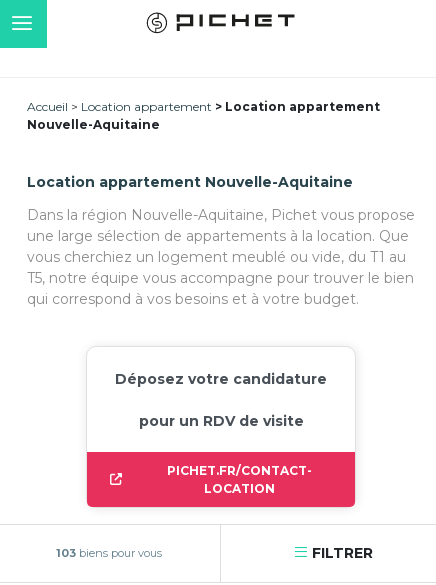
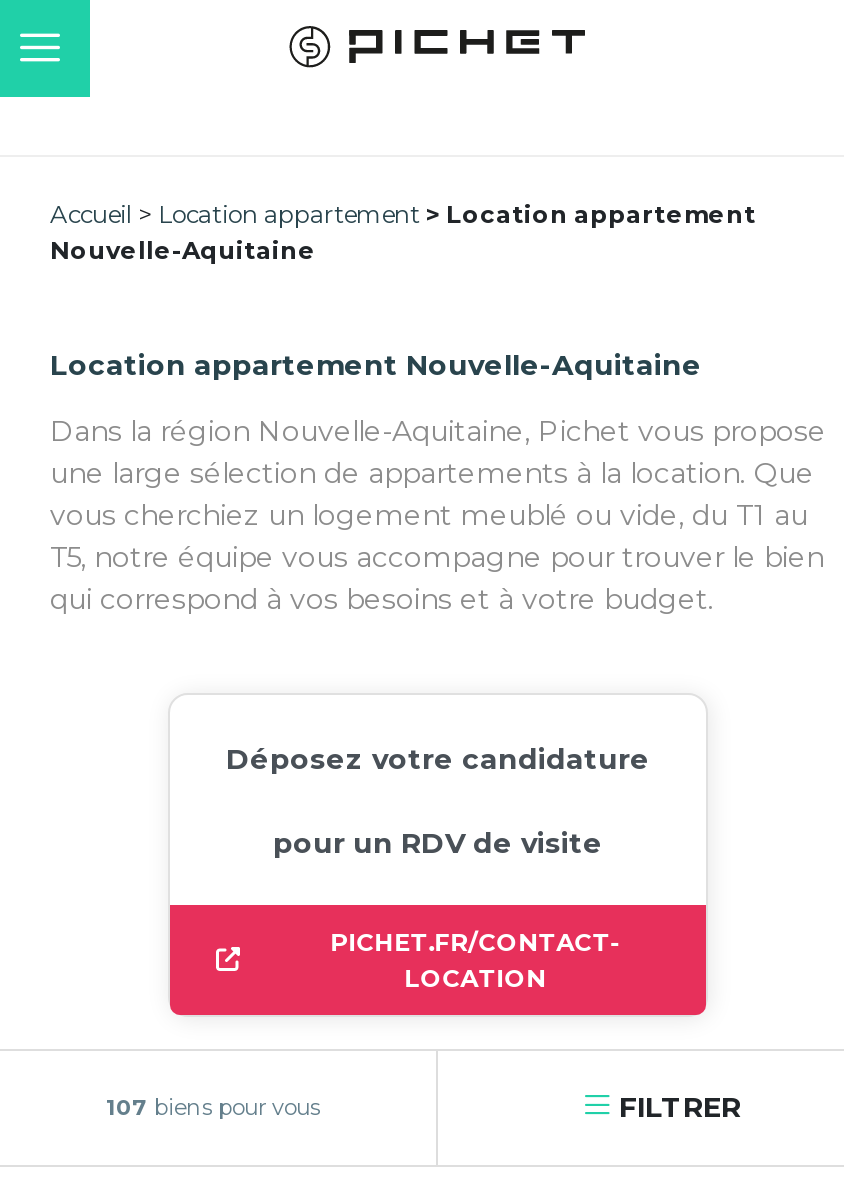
- 103 biens pour vous
+ 107 biens pour vous
